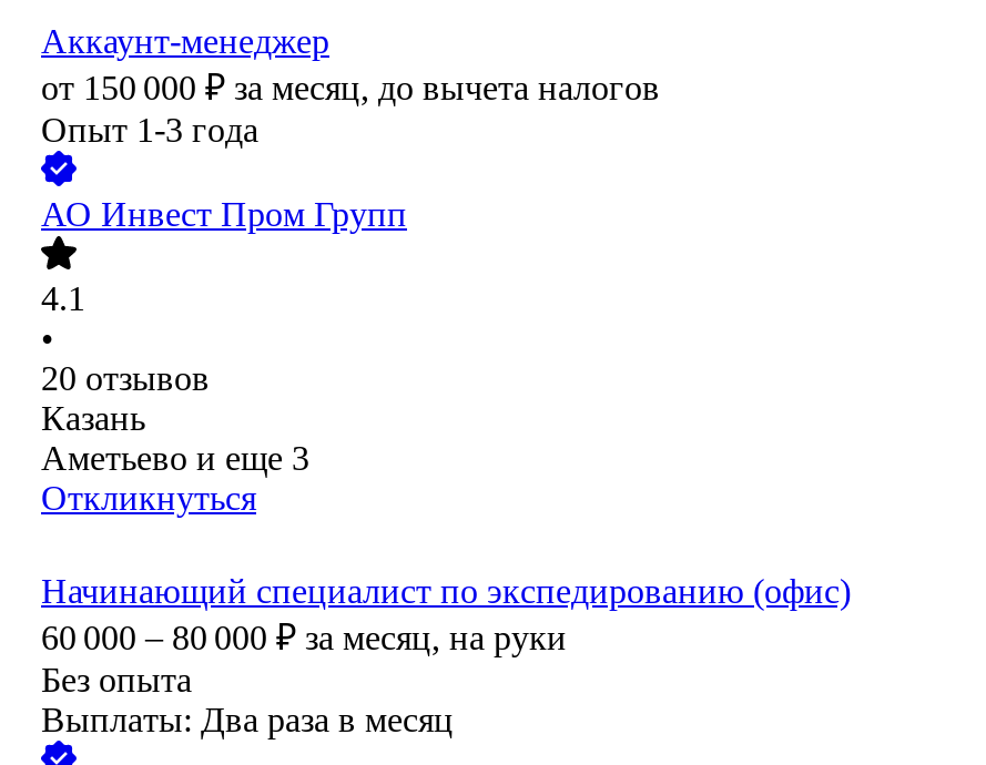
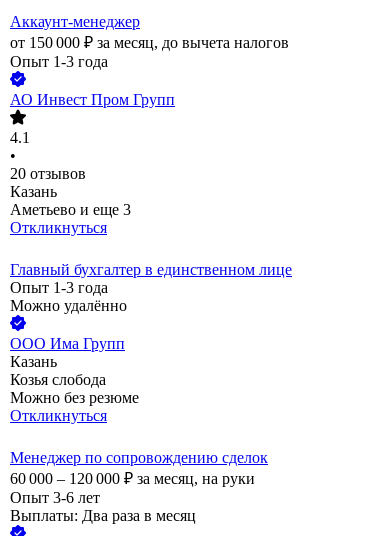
- Начинающий специалист по экспедированию (офис)
- 60 000 – 80 000 ₽ за месяц, на руки
- Без опыта
+ Главный бухгалтер в единственном лице
+ Опыт 1-3 года
+ Можно удалённо
+ ООО Има Групп
+ Казань
+ Козья слобода
+ Можно без резюме
+ Откликнуться
+ Менеджер по сопровождению сделок
+ 60 000 – 120 000 ₽ за месяц, на руки
+ Опыт 3-6 лет
